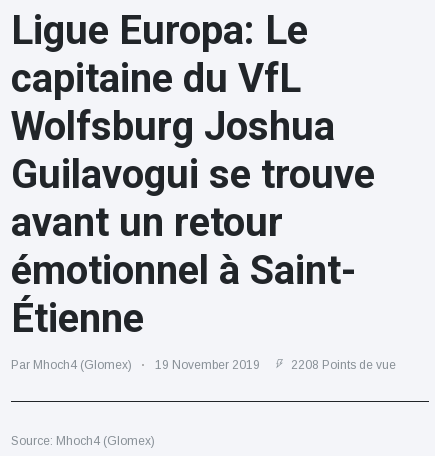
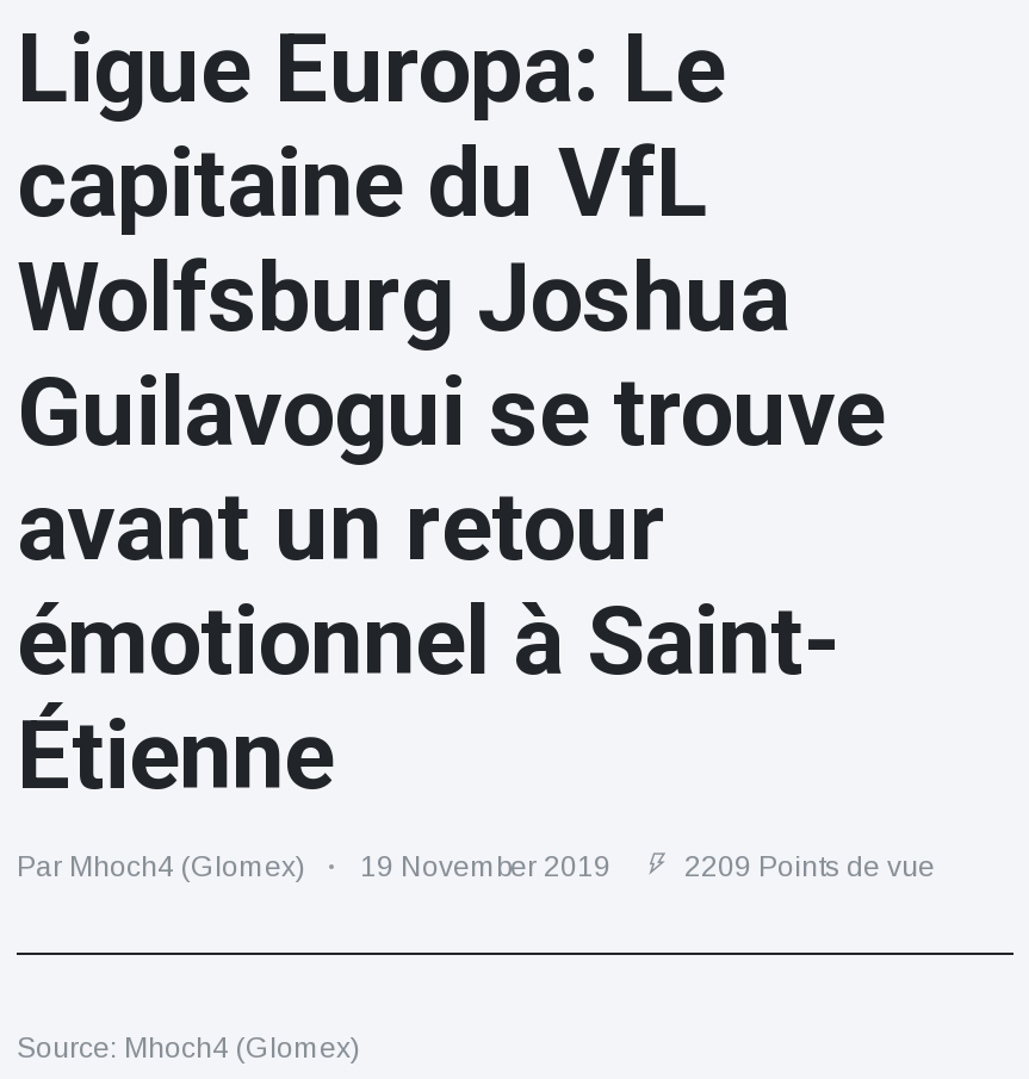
- Par Mhoch4 (Glomex) 19 November 2019 2208 Points de vue
+ Par Mhoch4 (Glomex) 19 November 2019 2209 Points de vue
